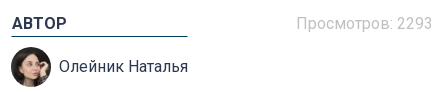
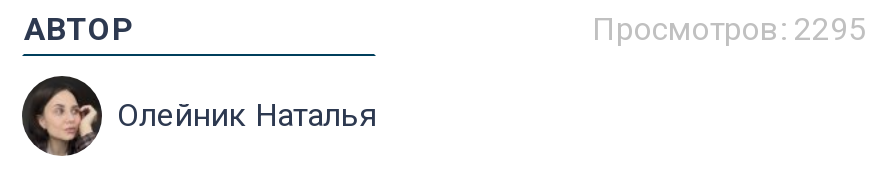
- Просмотров: 2293
+ Просмотров: 2295
